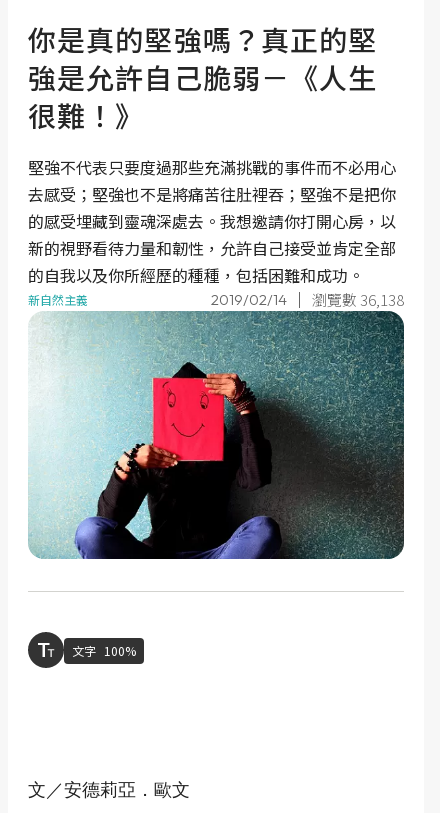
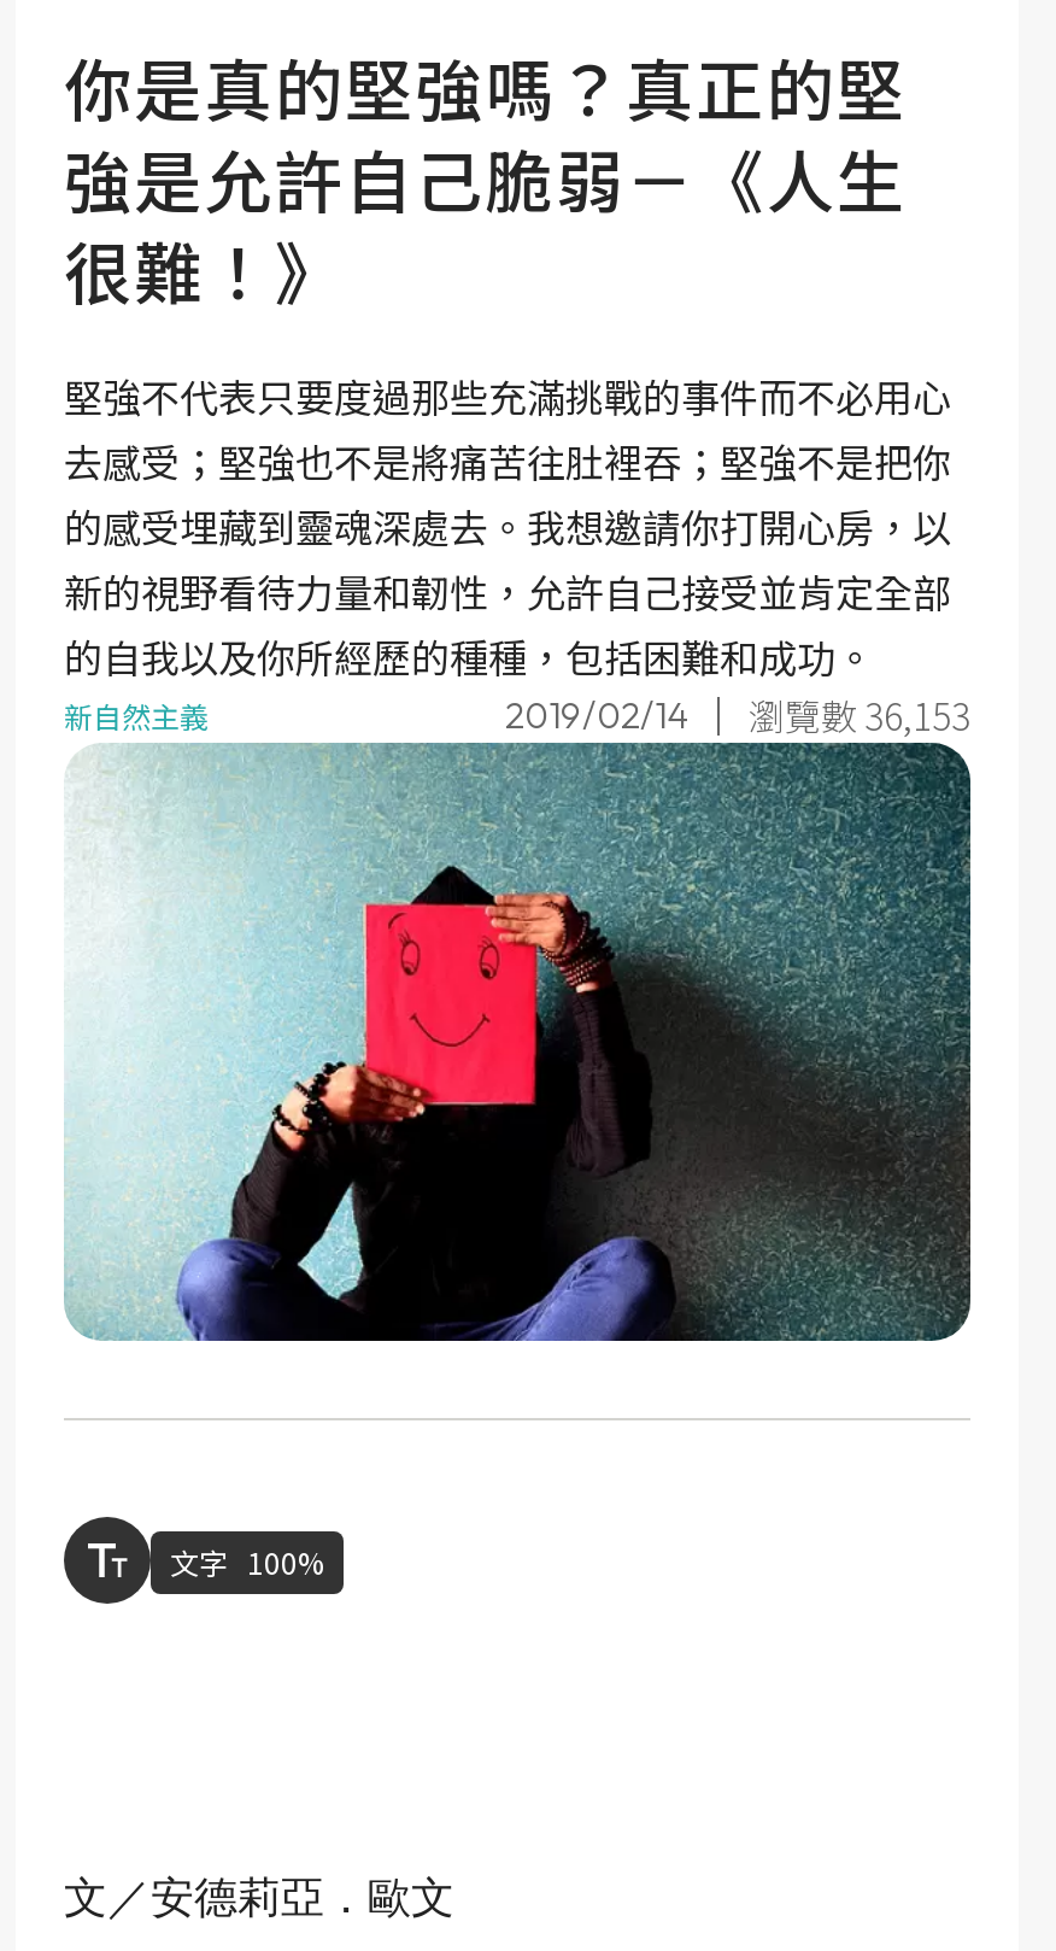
- 2019/02/14 瀏覽數 36,138
+ 2019/02/14 瀏覽數 36,153
